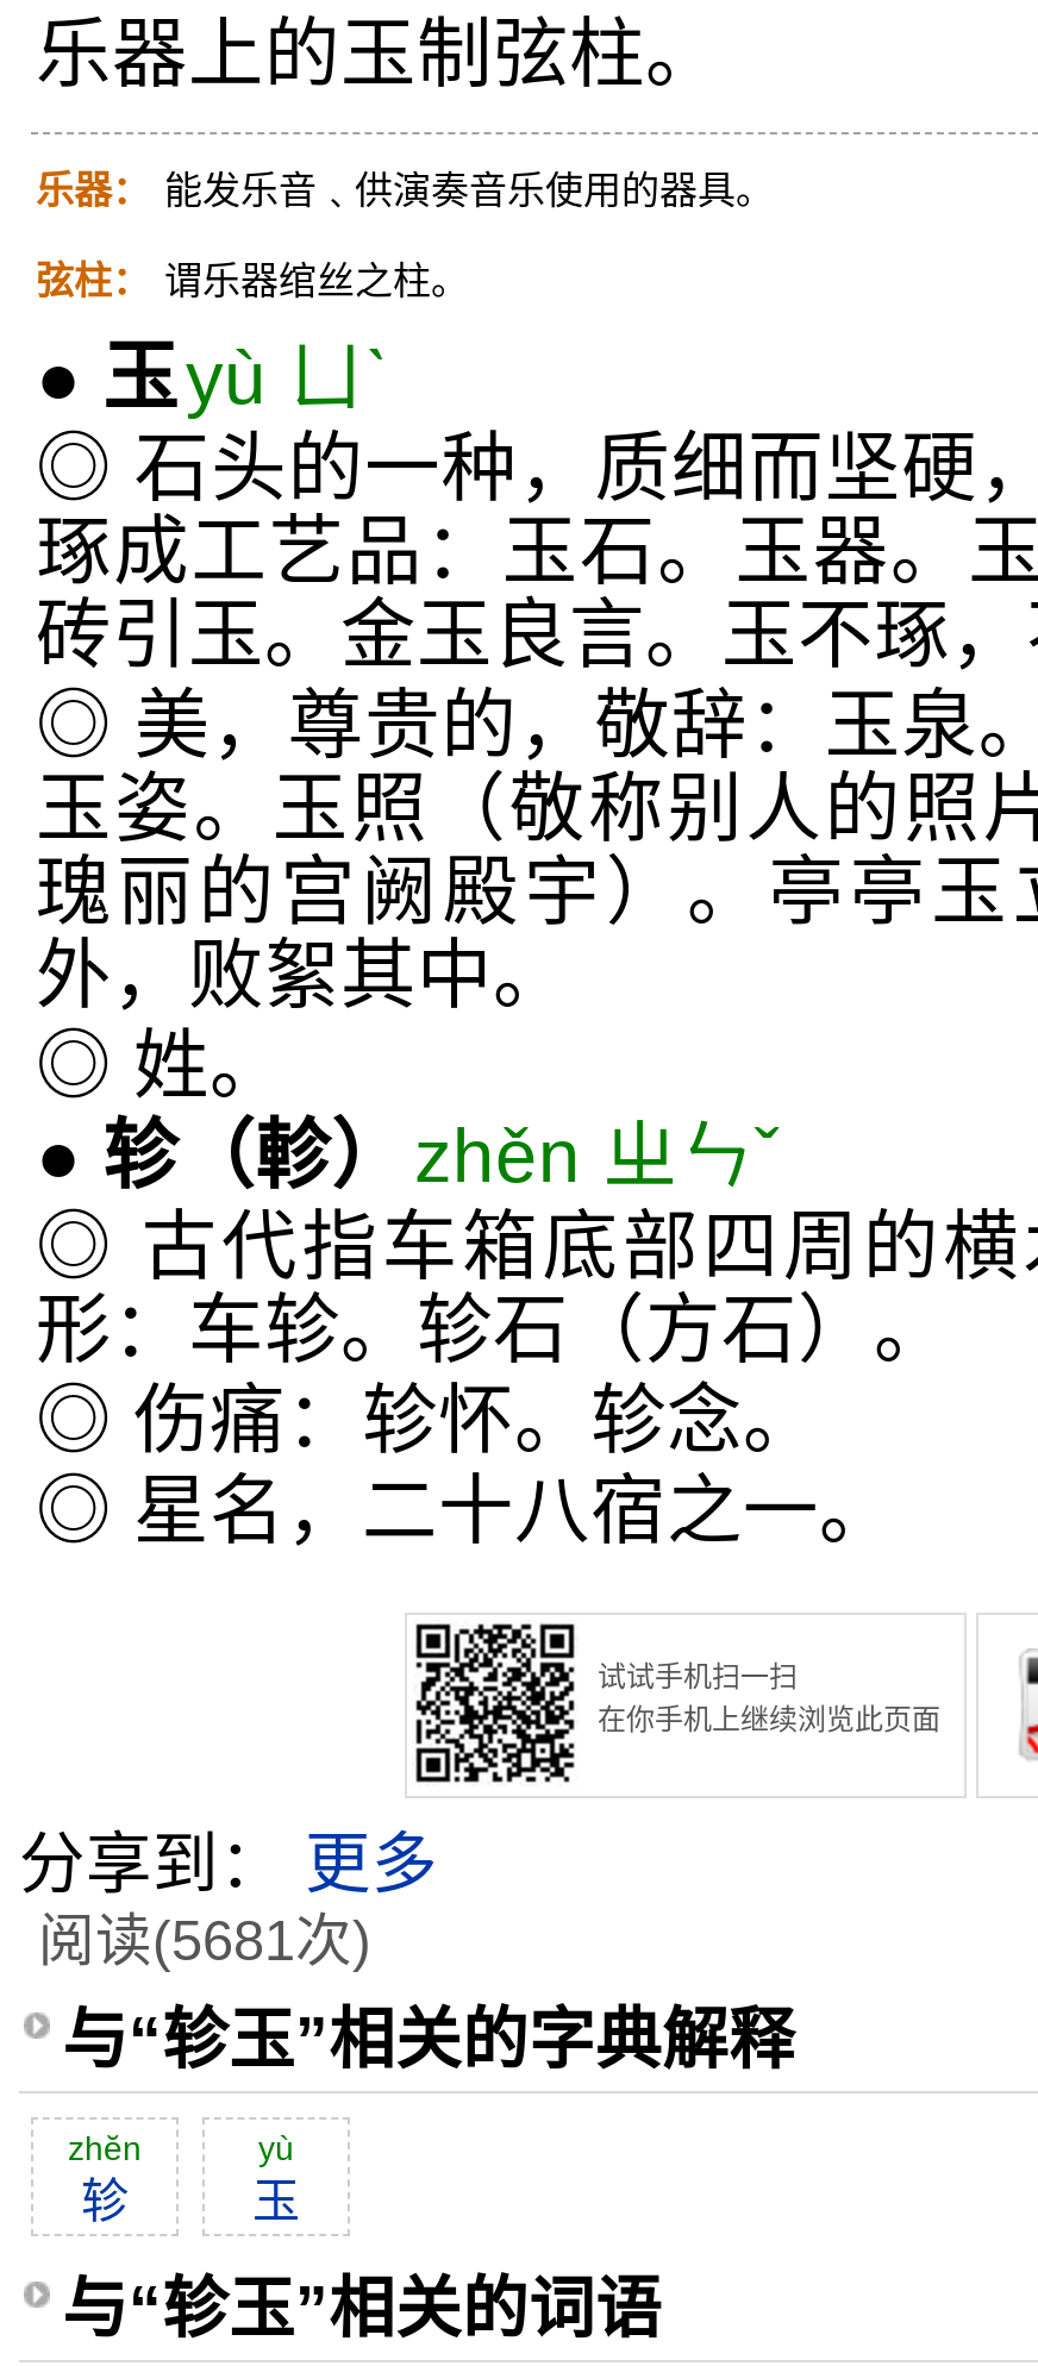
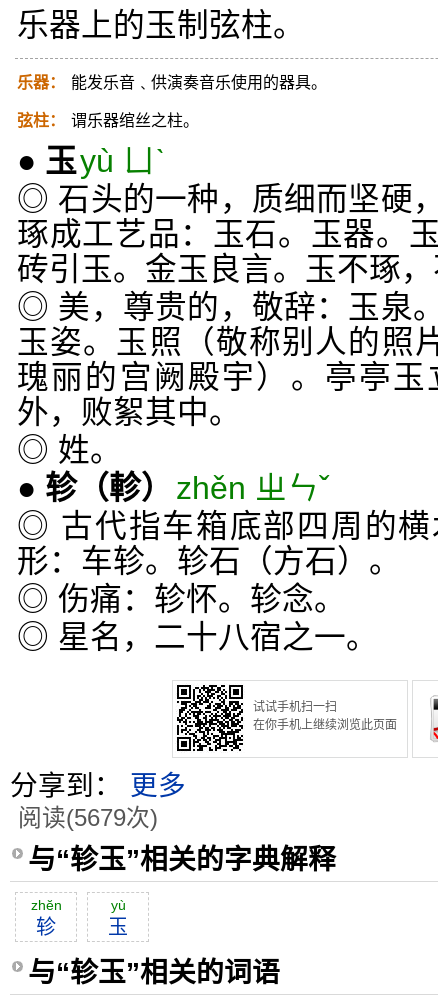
- 阅读(5681次)
+ 阅读(5679次)
